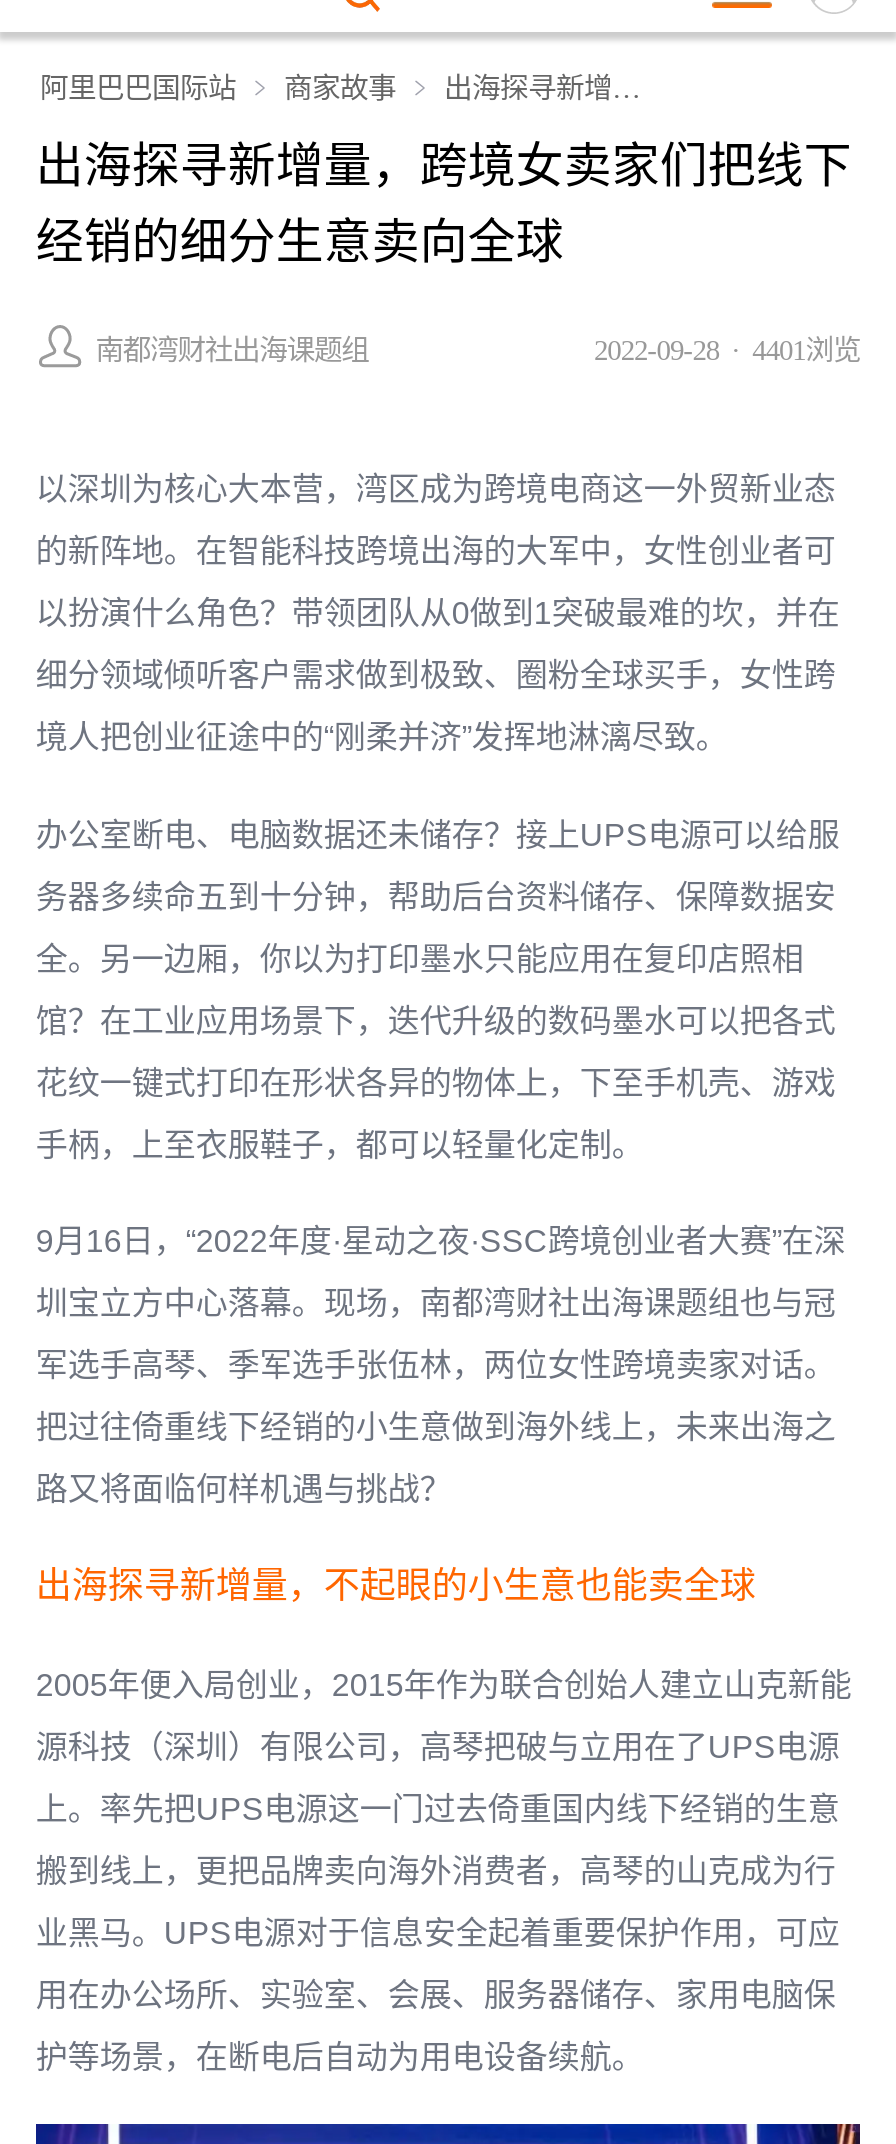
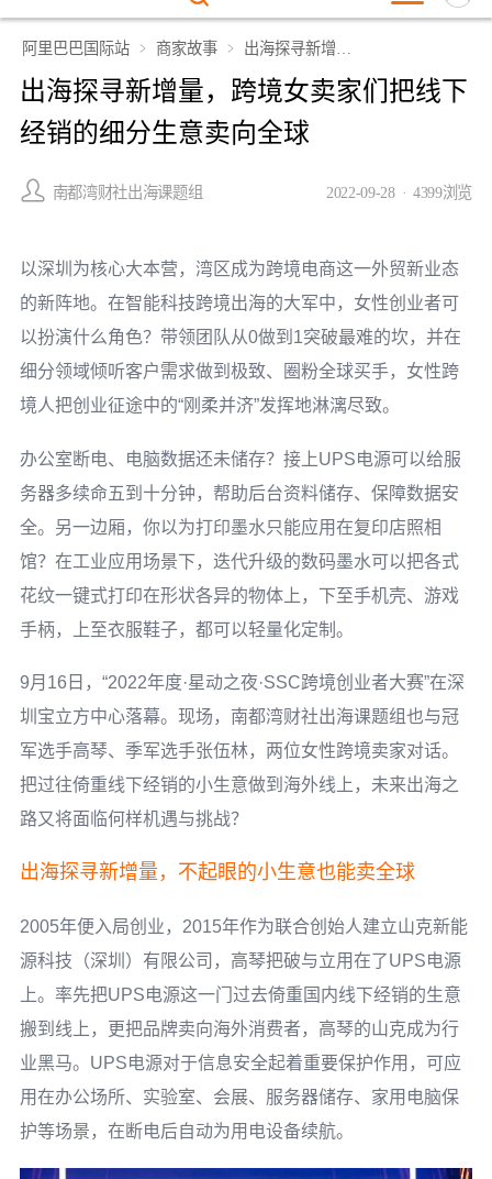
- 2022-09-28 · 4401浏览
+ 2022-09-28 · 4399浏览
